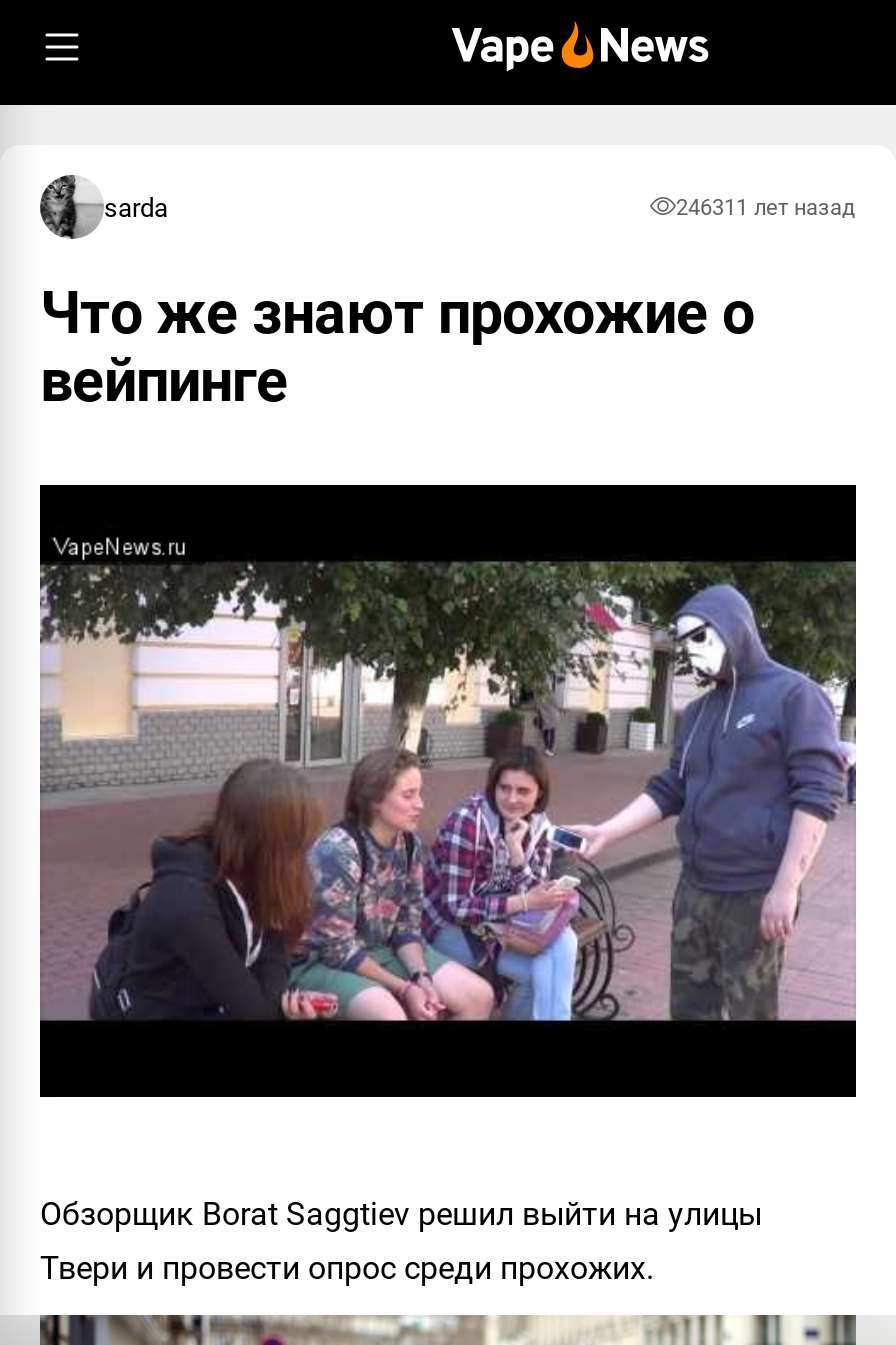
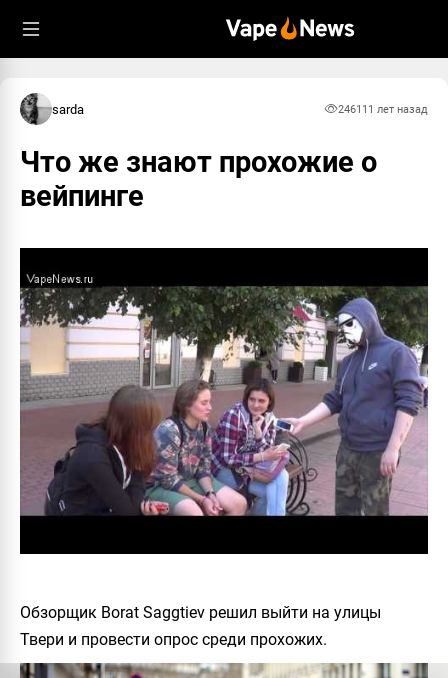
- 246311 лет назад
+ 246111 лет назад
